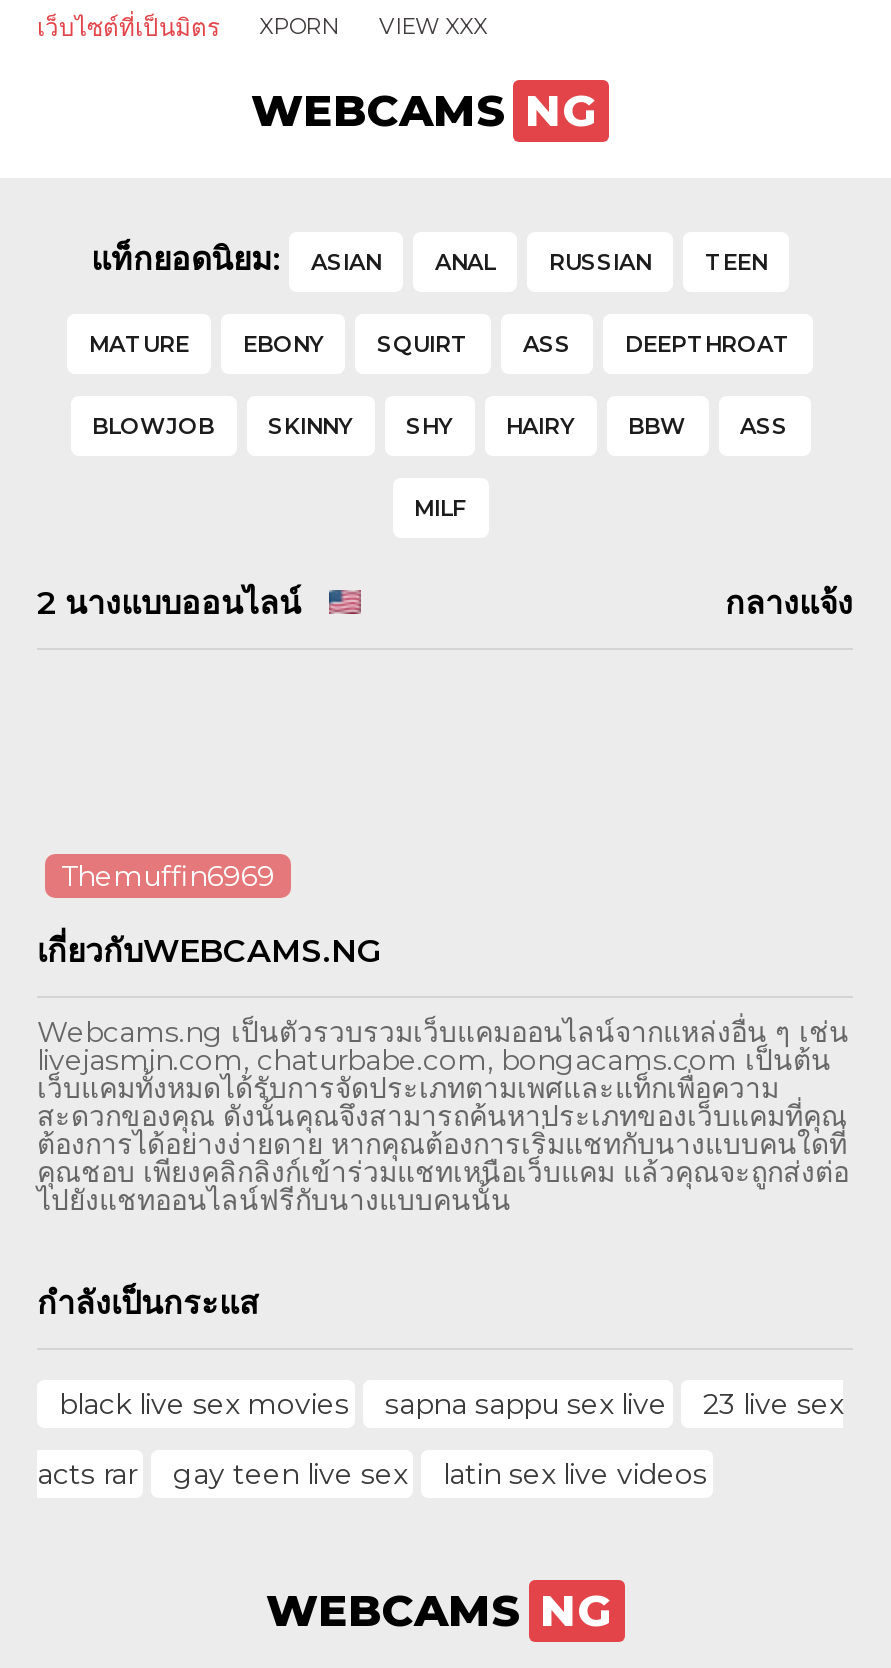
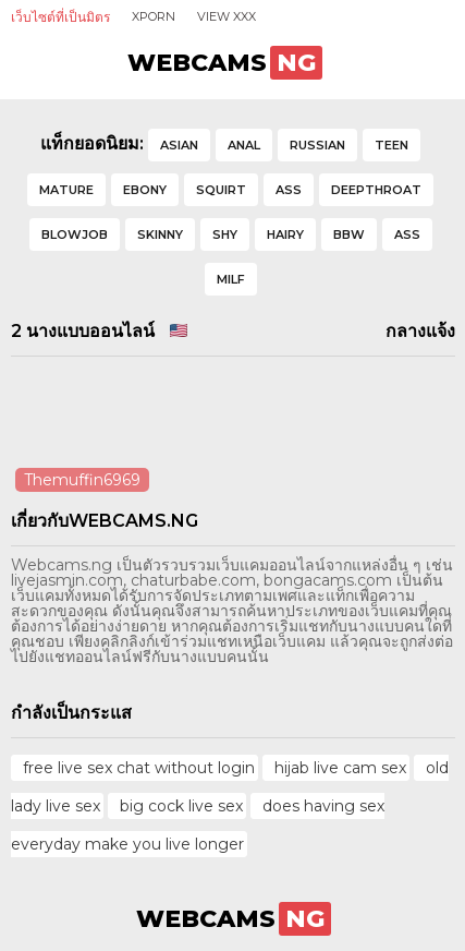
- black live sex movies
- sapna sappu sex live
- 23 live sex
- acts rar
- gay teen live sex
- latin sex live videos
+ free live sex chat without login
+ hijab live cam sex
+ old
+ lady live sex
+ big cock live sex
+ does having sex
+ everyday make you live longer
